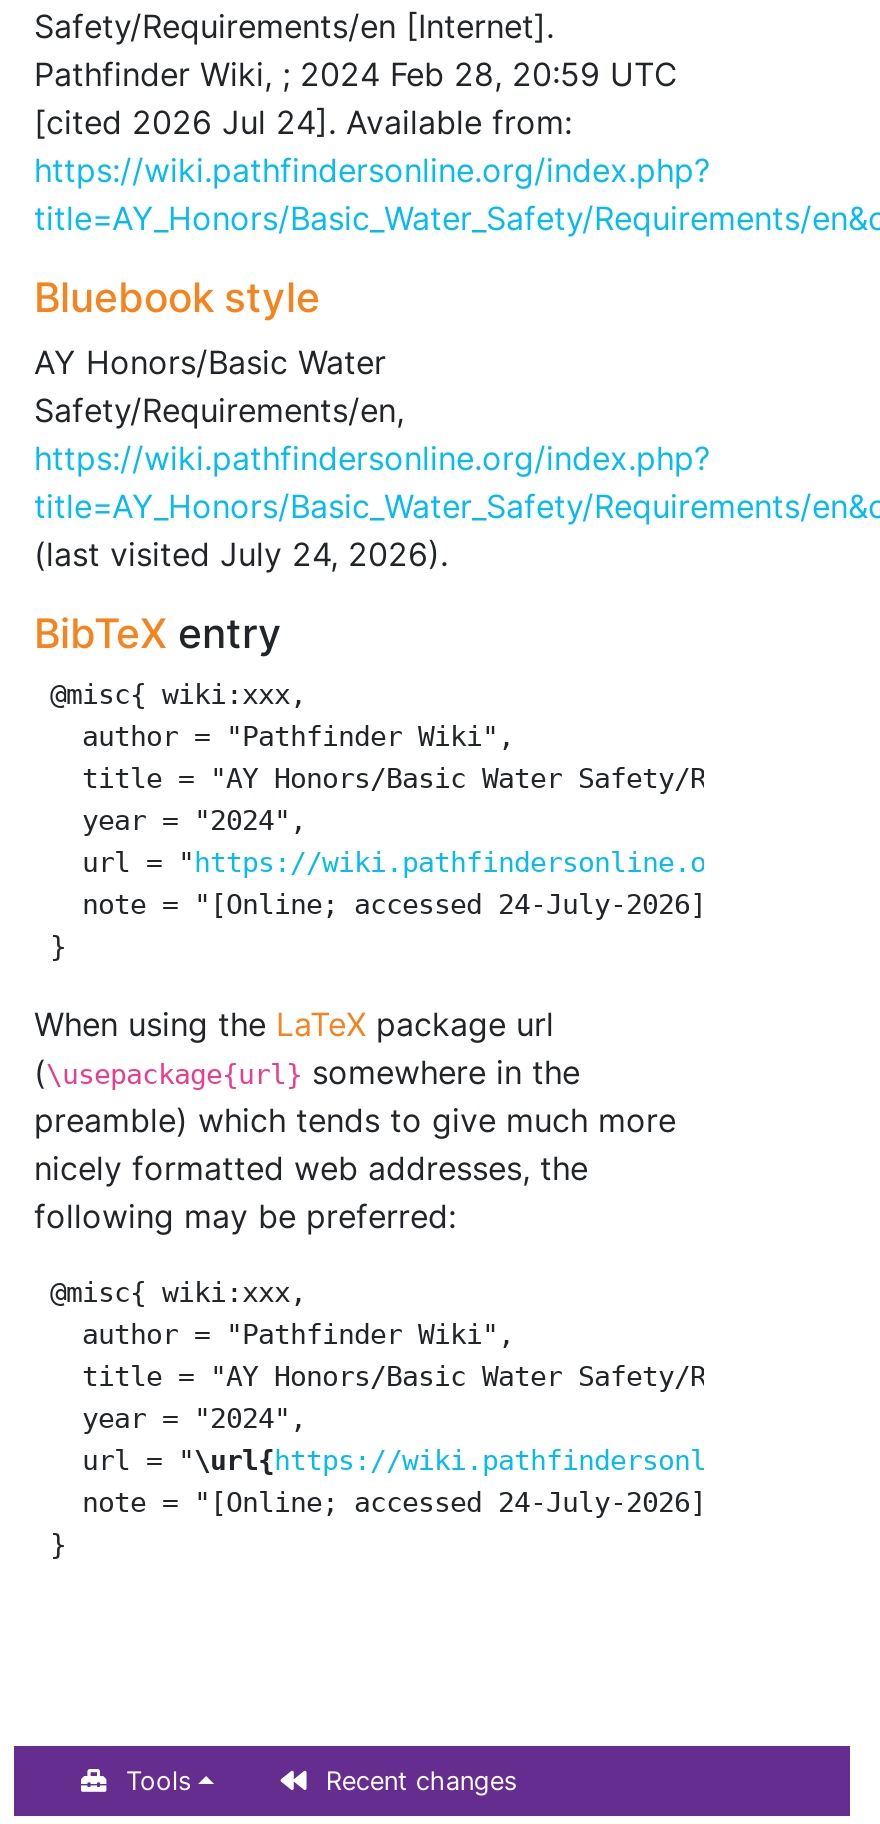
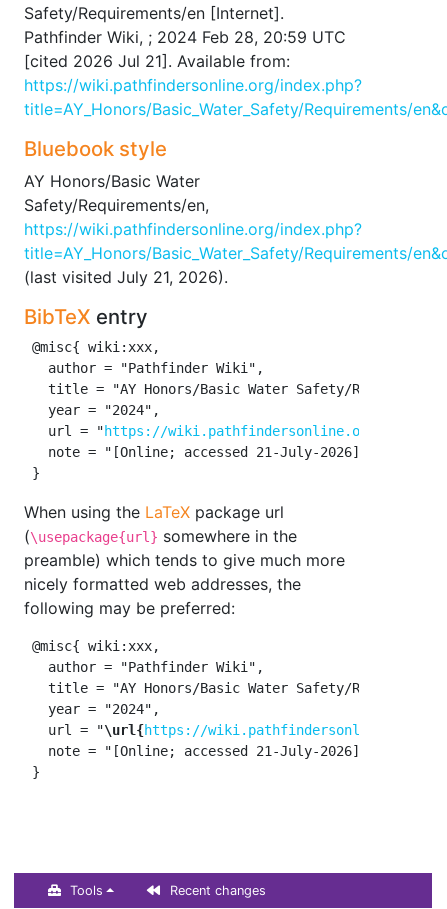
- [cited 2026 Jul 24]. Available from:
+ [cited 2026 Jul 21]. Available from:

- (last visited July 24, 2026).
+ (last visited July 21, 2026).

- note = "[Online; accessed 24-July-2026]"
+ note = "[Online; accessed 21-July-2026]"

- note = "[Online; accessed 24-July-2026]"
+ note = "[Online; accessed 21-July-2026]"
